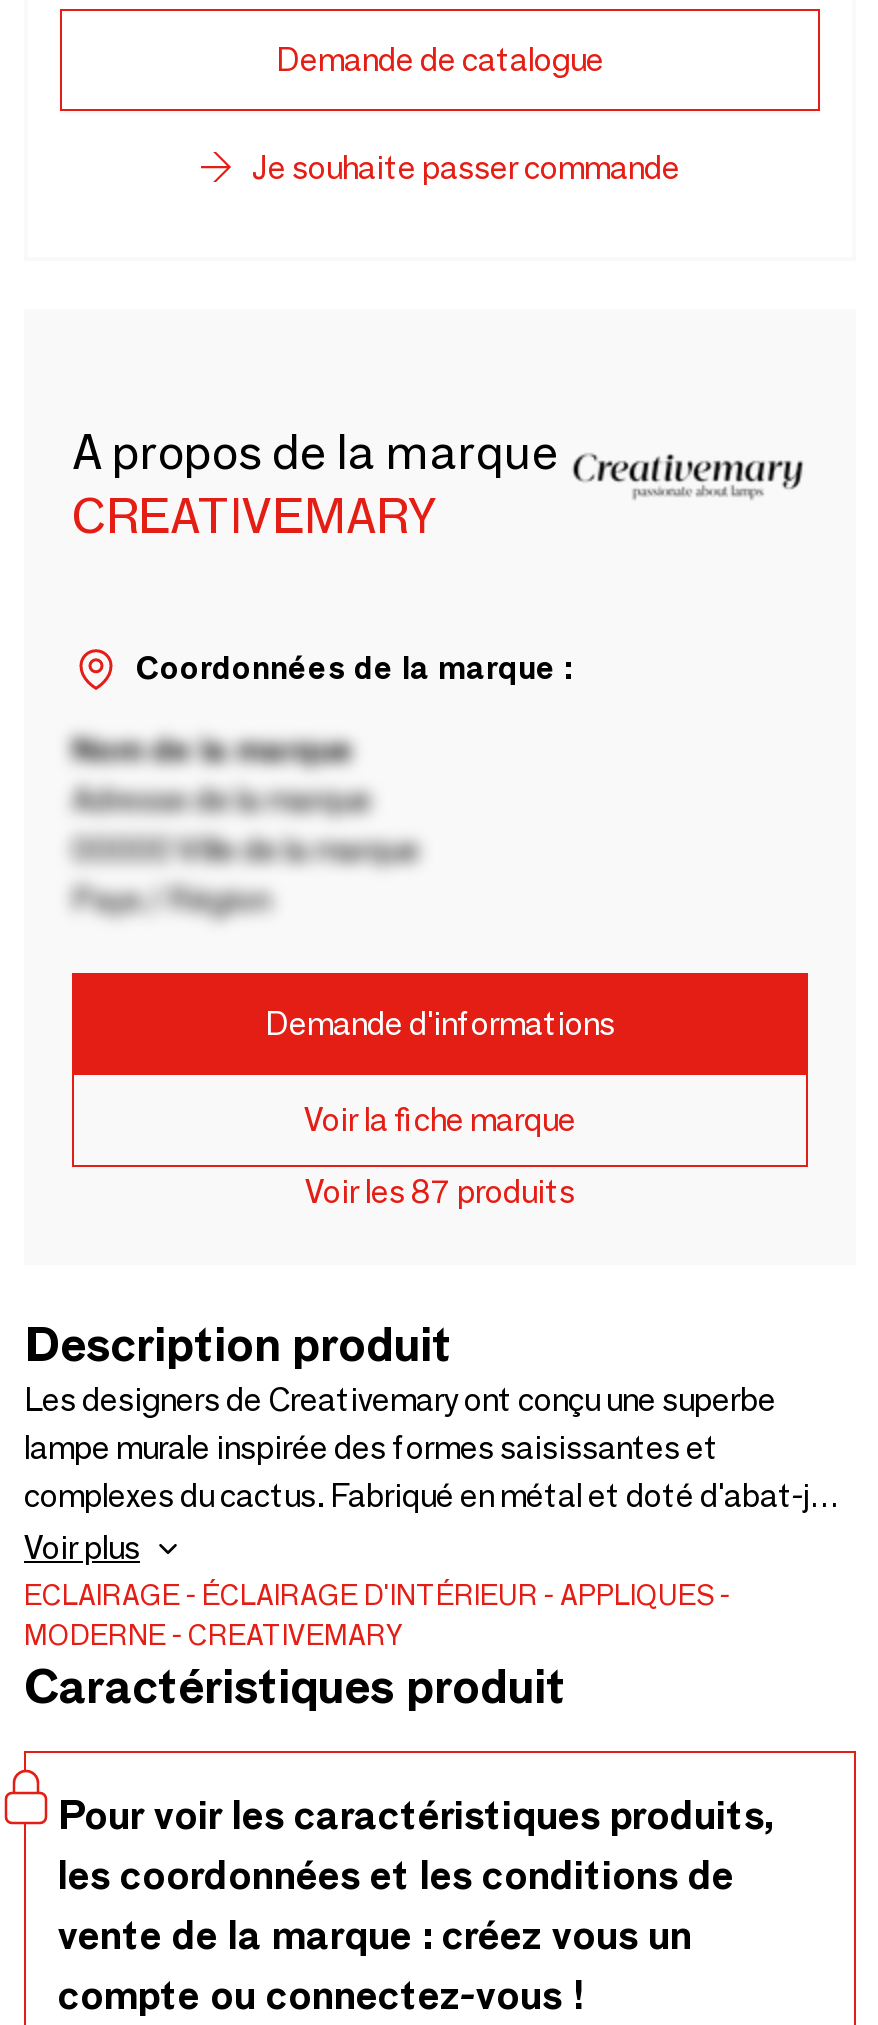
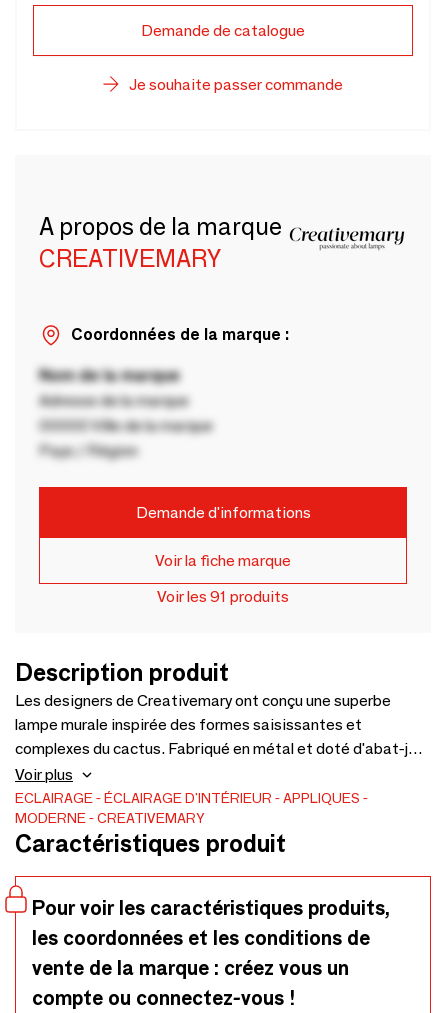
- Voir les 87 produits
+ Voir les 91 produits
